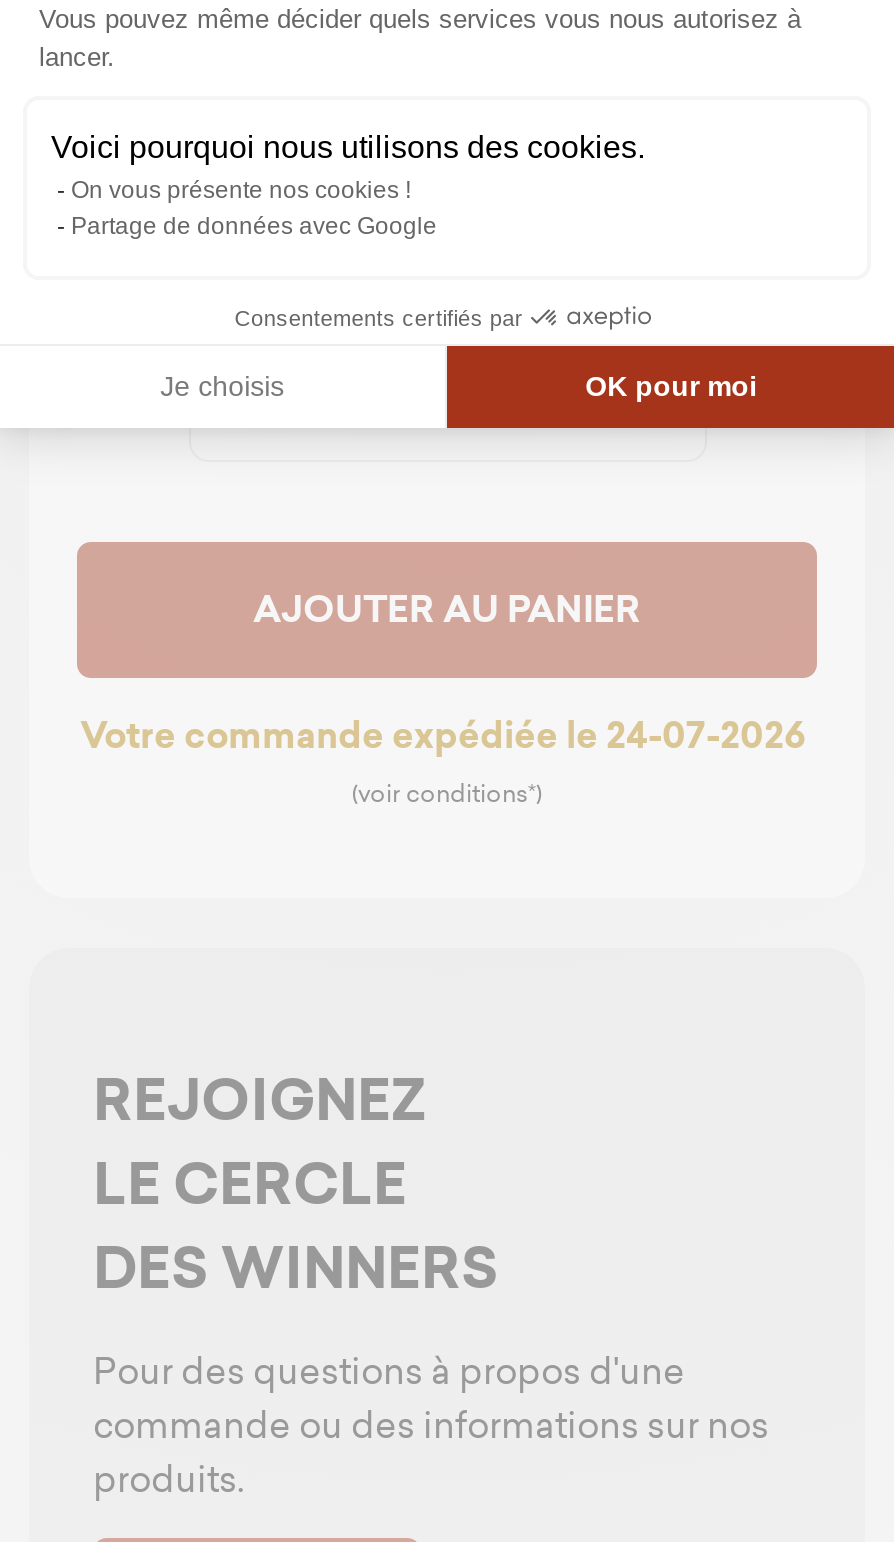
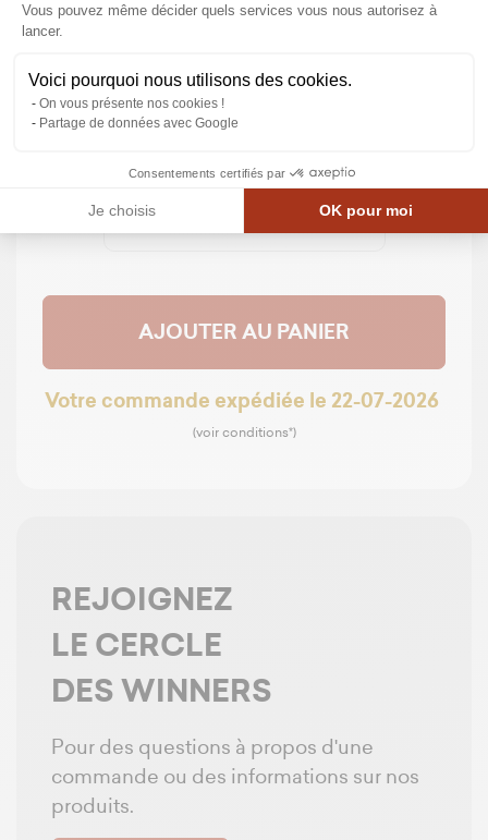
- Votre commande expédiée le 24-07-2026
+ Votre commande expédiée le 22-07-2026
